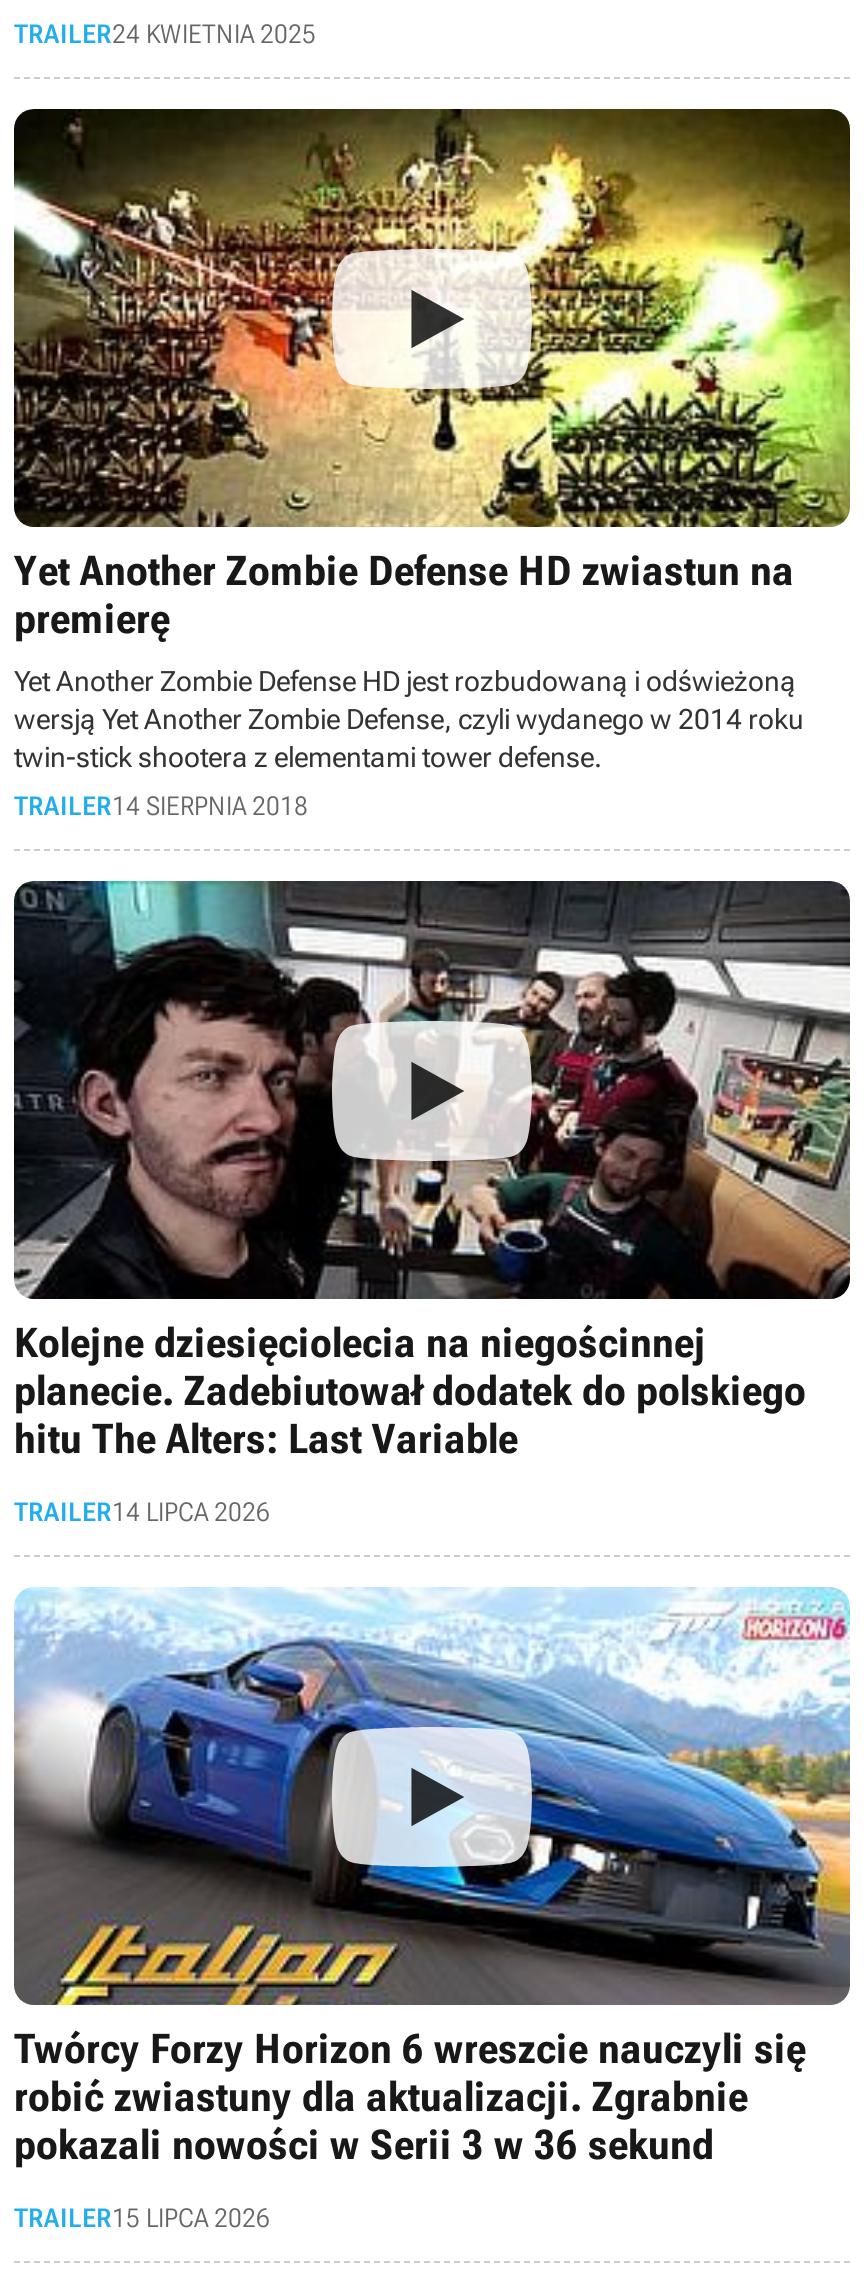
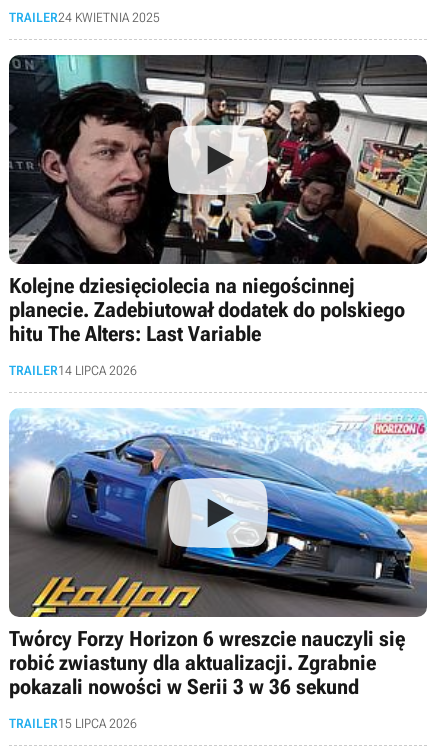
- [image]
- Yet Another Zombie Defense HD zwiastun na
- premierę
- Yet Another Zombie Defense HD jest rozbudowaną i odświeżoną
- wersją Yet Another Zombie Defense, czyli wydanego w 2014 roku
- twin-stick shootera z elementami tower defense.
- TRAILER14 SIERPNIA 2018
